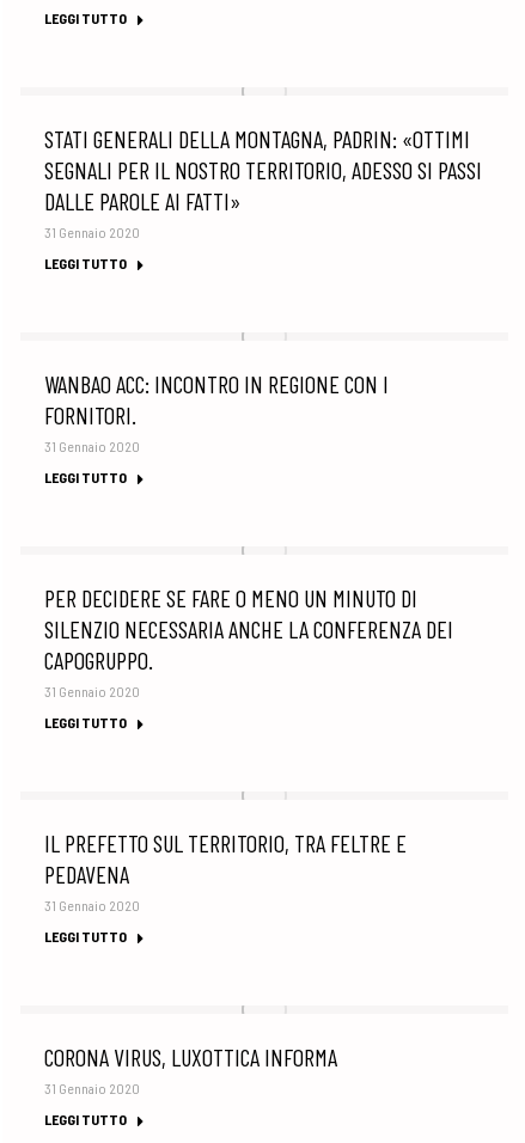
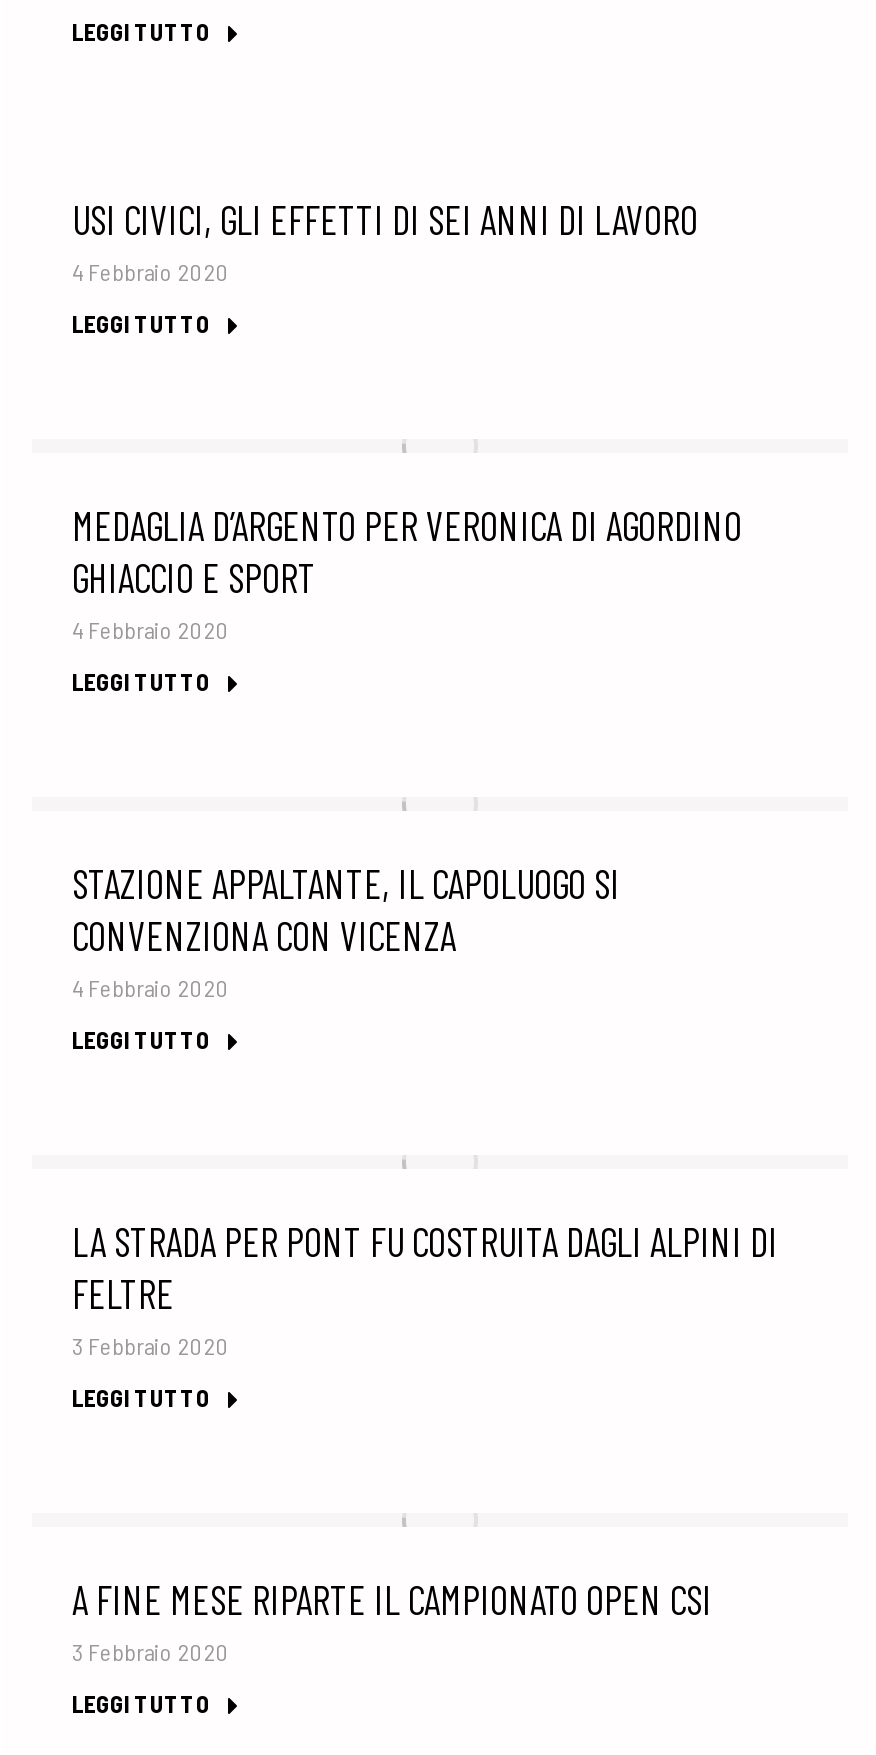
- STATI GENERALI DELLA MONTAGNA, PADRIN: «OTTIMI
- SEGNALI PER IL NOSTRO TERRITORIO, ADESSO SI PASSI
- DALLE PAROLE AI FATTI»
- 31 Gennaio 2020
+ USI CIVICI, GLI EFFETTI DI SEI ANNI DI LAVORO
+ 4 Febbraio 2020

- WANBAO ACC: INCONTRO IN REGIONE CON I
- FORNITORI.
- 31 Gennaio 2020
+ MEDAGLIA D’ARGENTO PER VERONICA DI AGORDINO
+ GHIACCIO E SPORT
+ 4 Febbraio 2020

- PER DECIDERE SE FARE O MENO UN MINUTO DI
- SILENZIO NECESSARIA ANCHE LA CONFERENZA DEI
- CAPOGRUPPO.
- 31 Gennaio 2020
+ STAZIONE APPALTANTE, IL CAPOLUOGO SI
+ CONVENZIONA CON VICENZA
+ 4 Febbraio 2020

- IL PREFETTO SUL TERRITORIO, TRA FELTRE E
- PEDAVENA
- 31 Gennaio 2020
+ LA STRADA PER PONT FU COSTRUITA DAGLI ALPINI DI
+ FELTRE
+ 3 Febbraio 2020

- CORONA VIRUS, LUXOTTICA INFORMA
- 31 Gennaio 2020
+ A FINE MESE RIPARTE IL CAMPIONATO OPEN CSI
+ 3 Febbraio 2020
